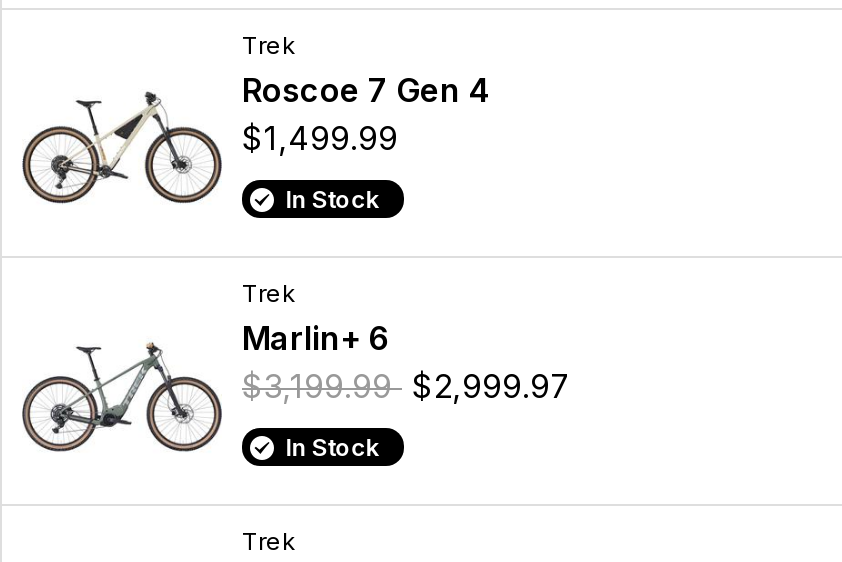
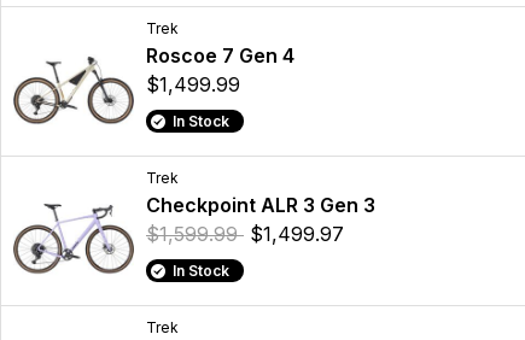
- [image]
- Marlin+ 6
- $3,199.99 $2,999.97
+ [image]
+ Checkpoint ALR 3 Gen 3
+ $1,599.99 $1,499.97
